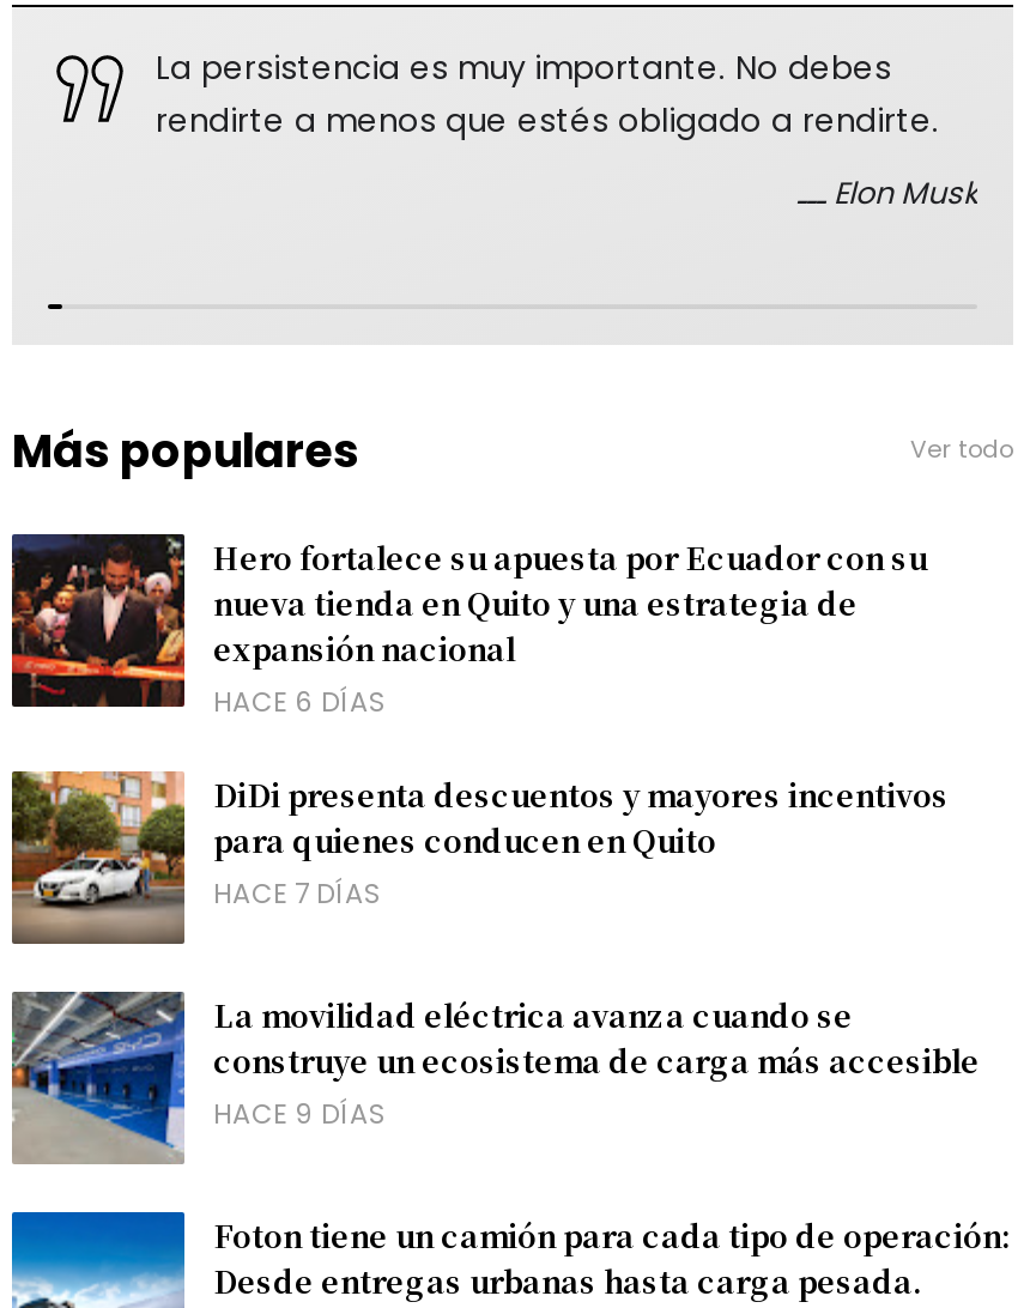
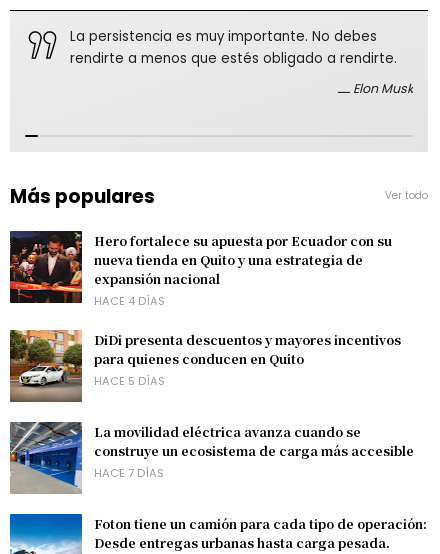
- HACE 6 DÍAS
+ HACE 4 DÍAS

- HACE 7 DÍAS
+ HACE 5 DÍAS

- HACE 9 DÍAS
+ HACE 7 DÍAS
